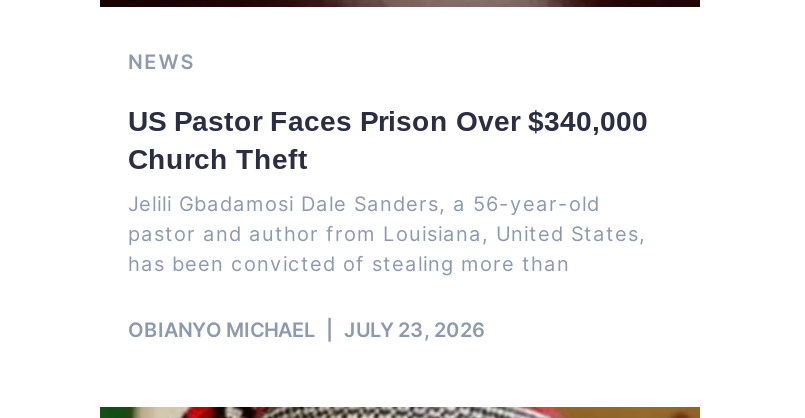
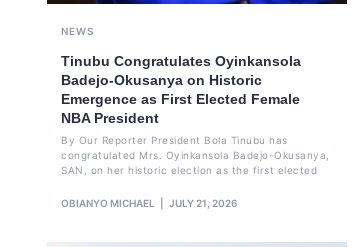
- US Pastor Faces Prison Over $340,000
- Church Theft
+ Tinubu Congratulates Oyinkansola
+ Badejo-Okusanya on Historic
+ Emergence as First Elected Female
+ NBA President

- Jelili Gbadamosi Dale Sanders, a 56-year-old
- pastor and author from Louisiana, United States,
- has been convicted of stealing more than
+ By Our Reporter President Bola Tinubu has
+ congratulated Mrs. Oyinkansola Badejo-Okusanya,
+ SAN, on her historic election as the first elected

- OBIANYO MICHAEL JULY 23, 2026
+ OBIANYO MICHAEL JULY 21, 2026
